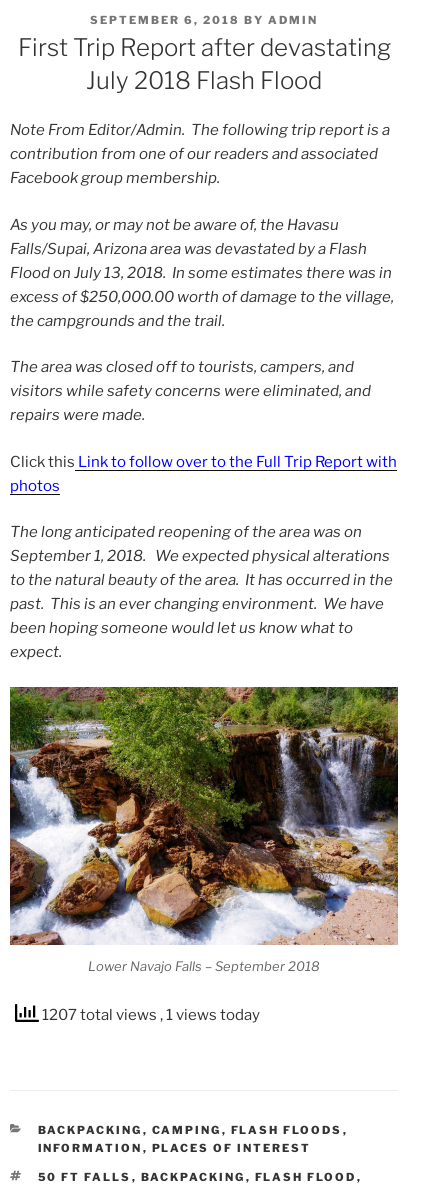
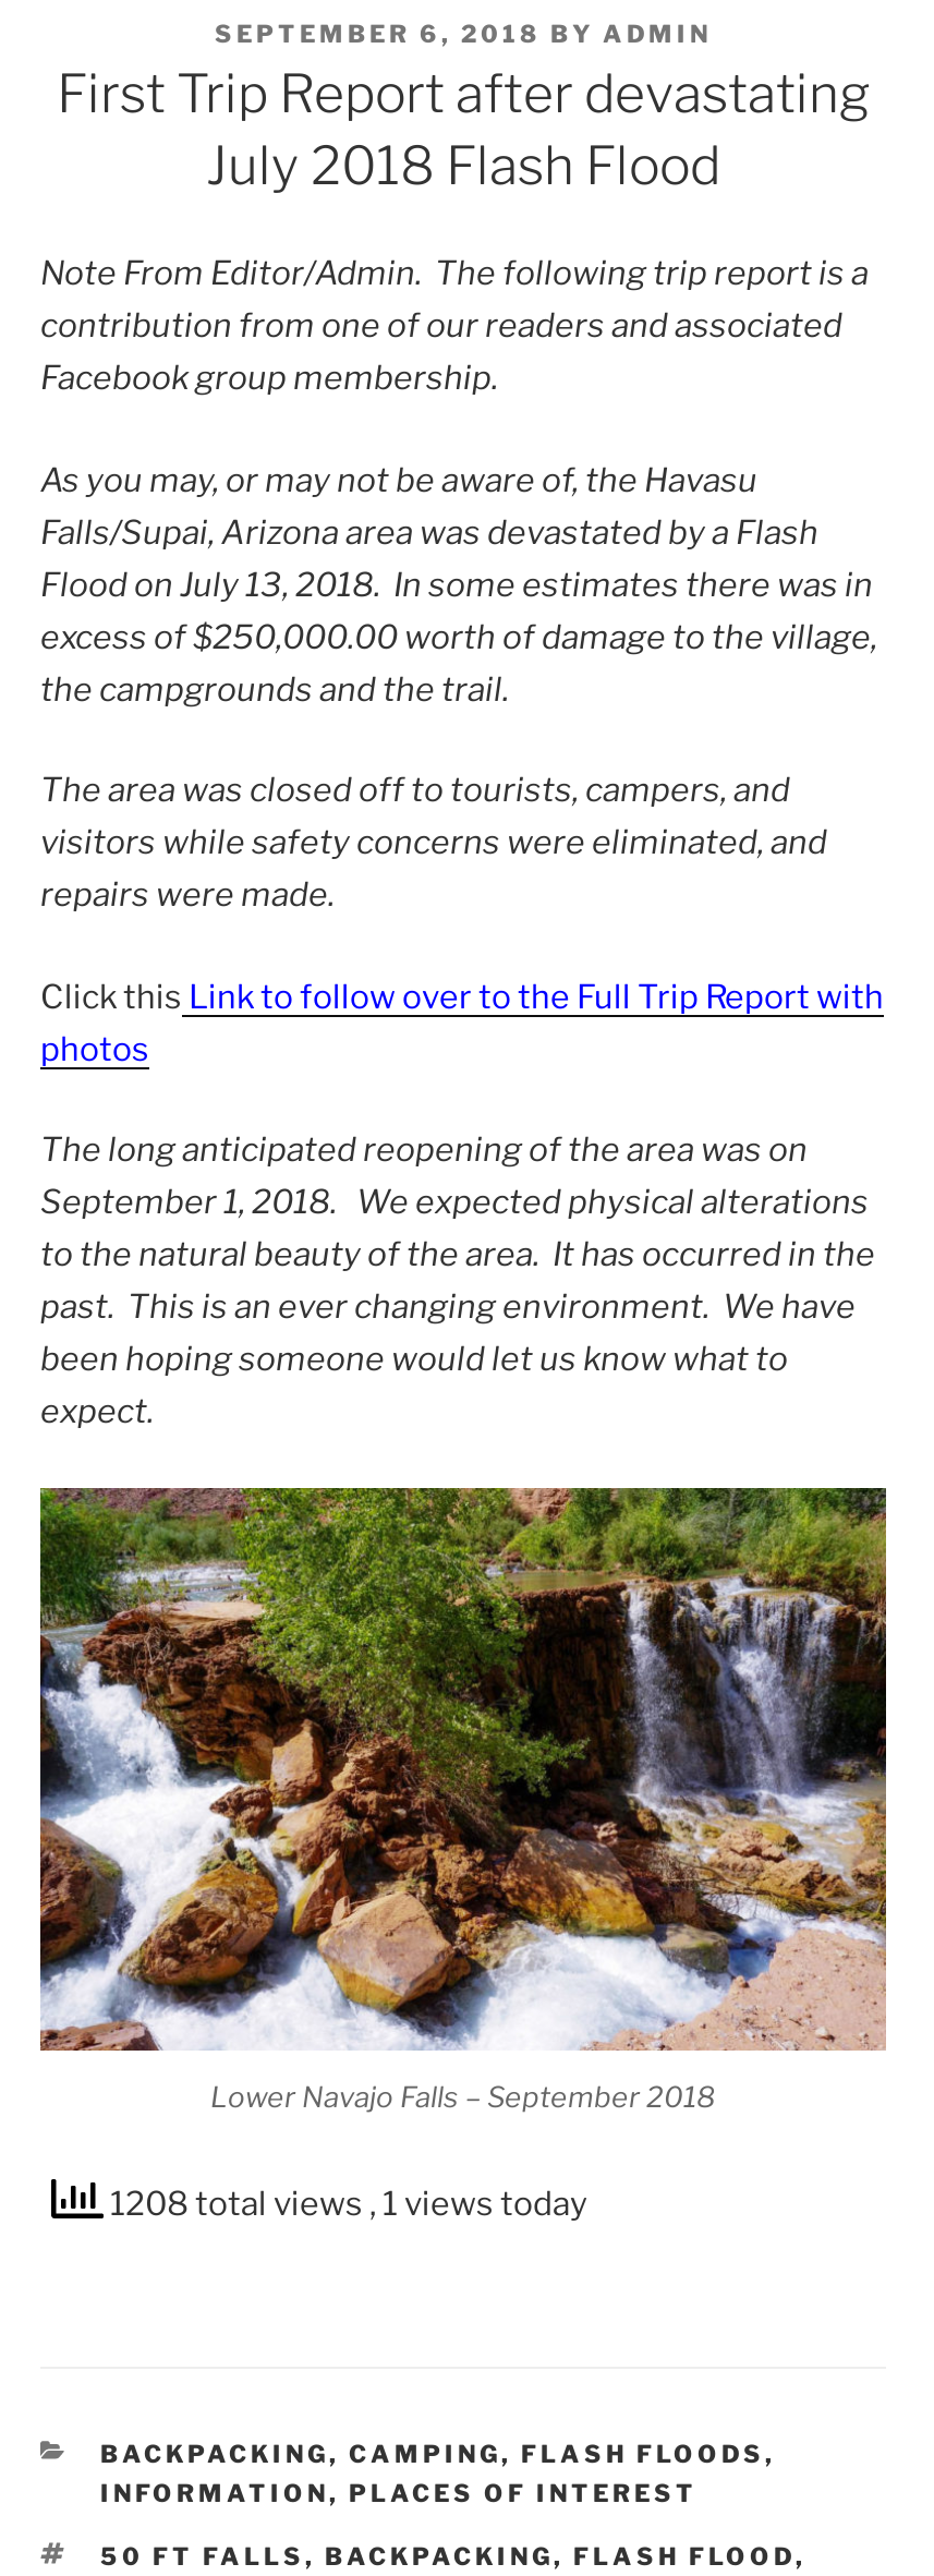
- 1207 total views, 1 views today
+ 1208 total views, 1 views today
